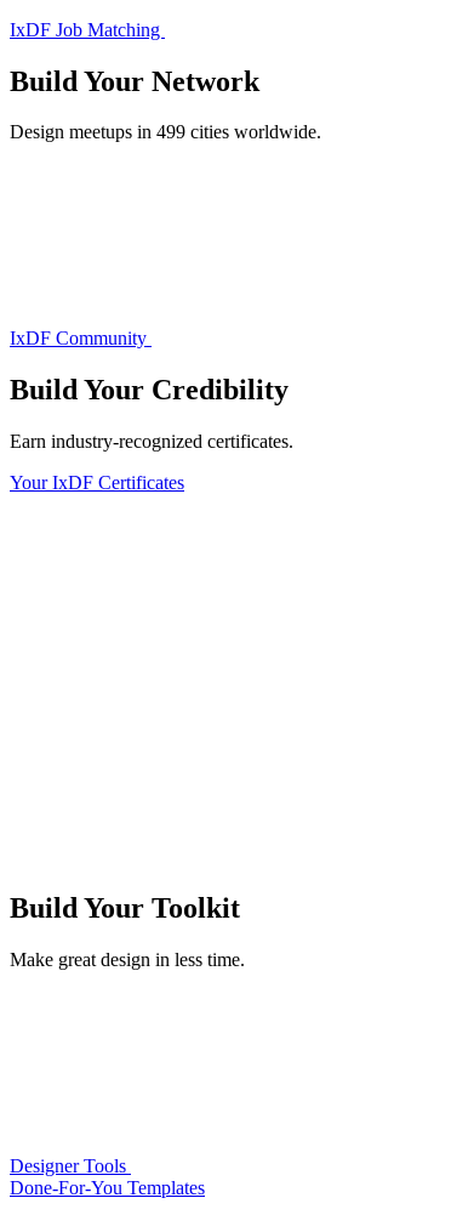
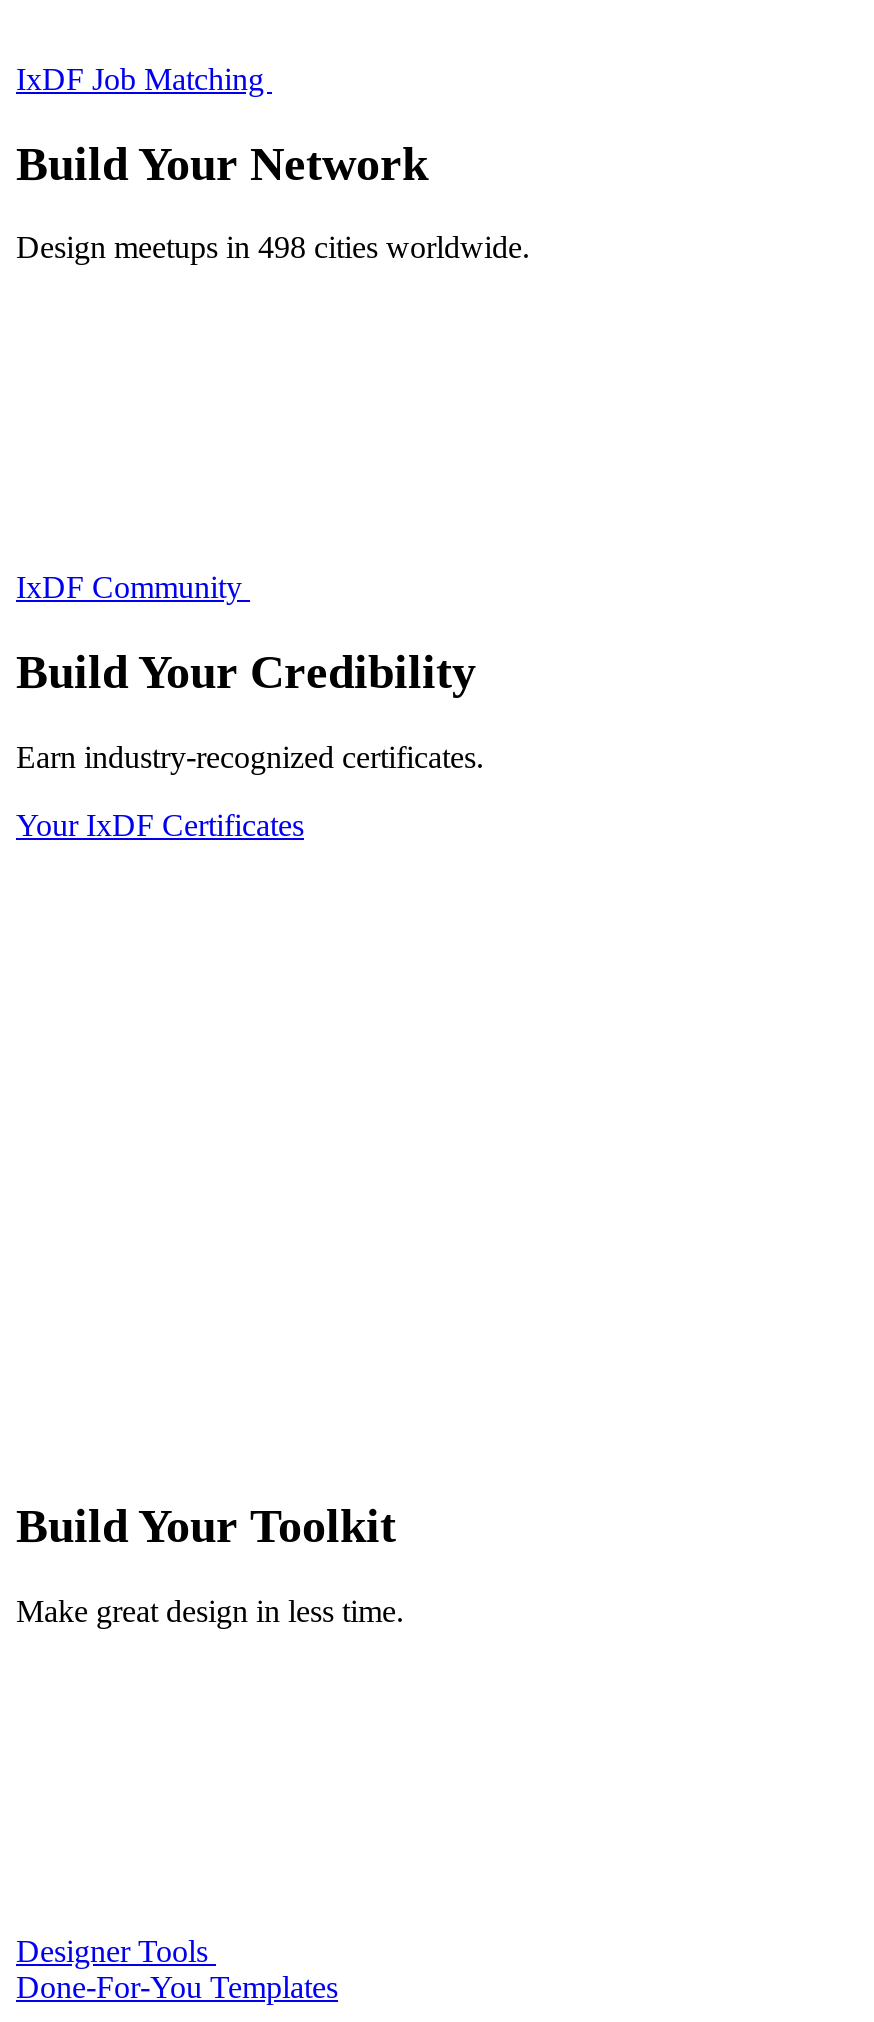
- Design meetups in 499 cities worldwide.
+ Design meetups in 498 cities worldwide.
